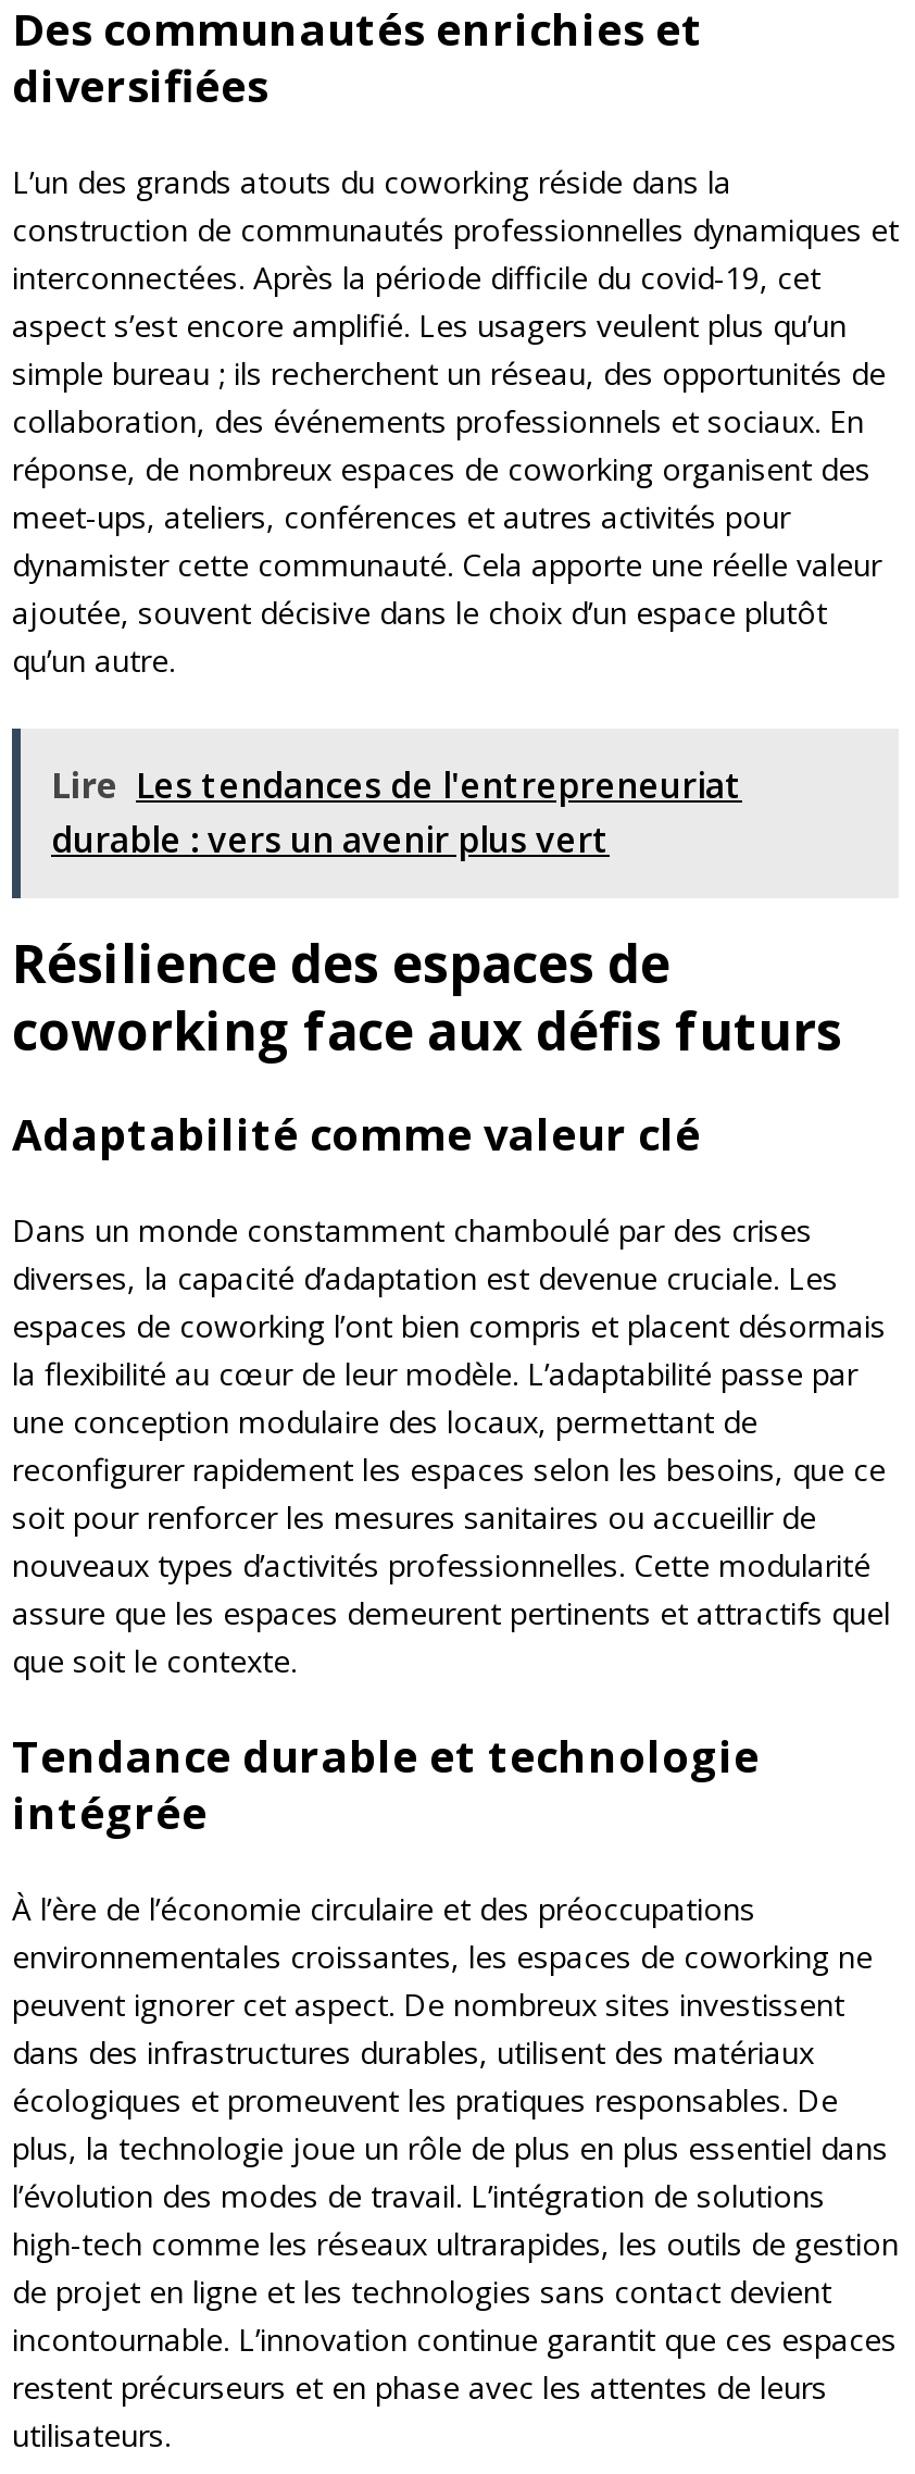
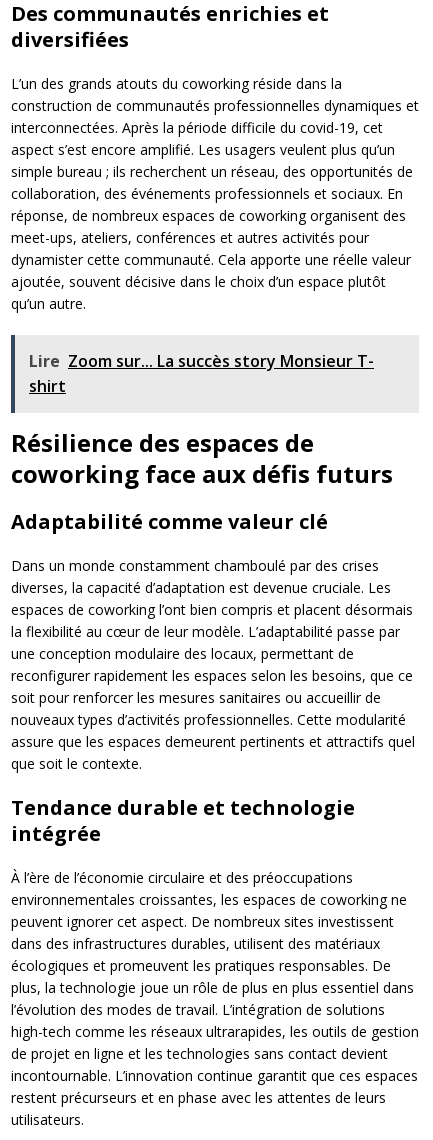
- Lire Les tendances de l'entrepreneuriat
- durable : vers un avenir plus vert
+ Lire Zoom sur... La succès story Monsieur T-
+ shirt
